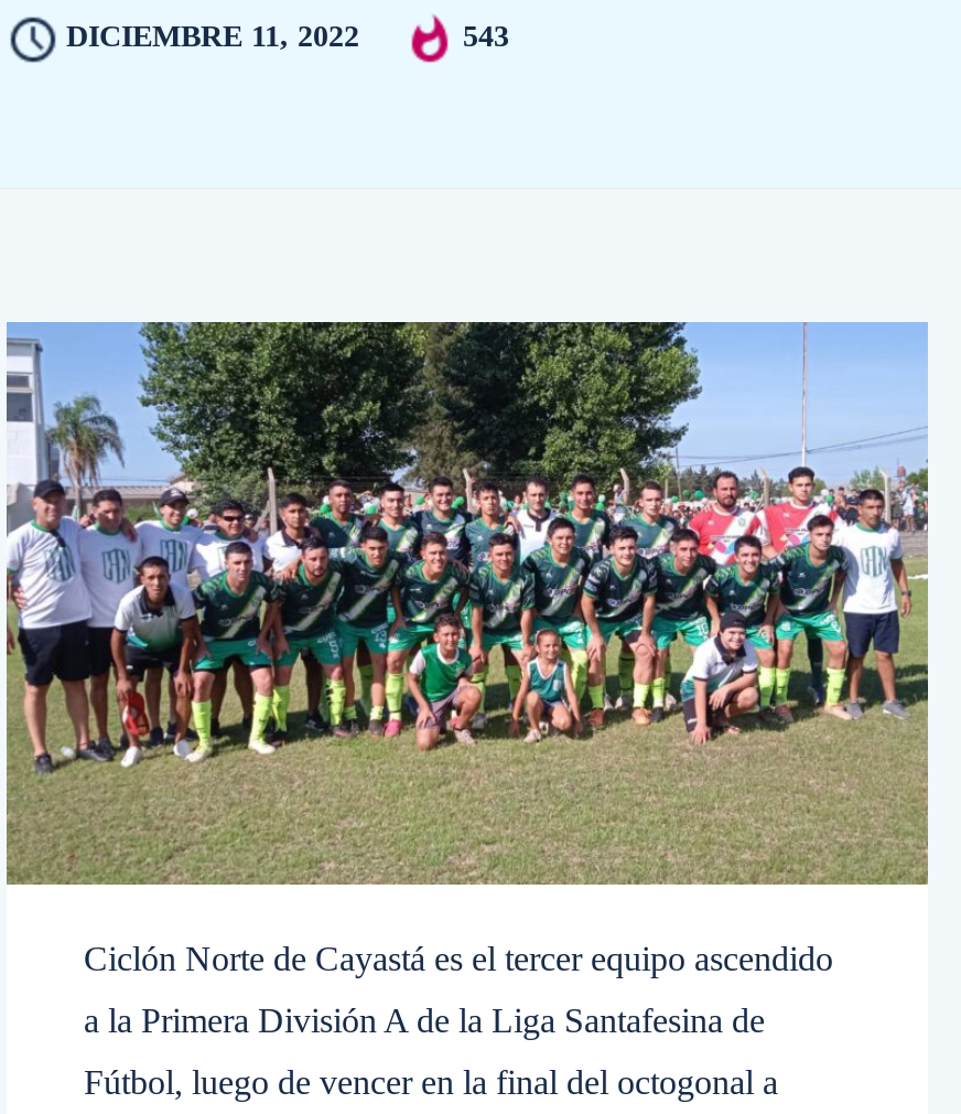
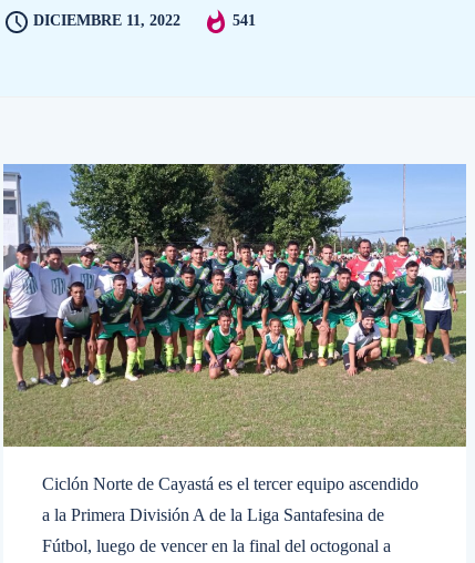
- 543
+ 541
